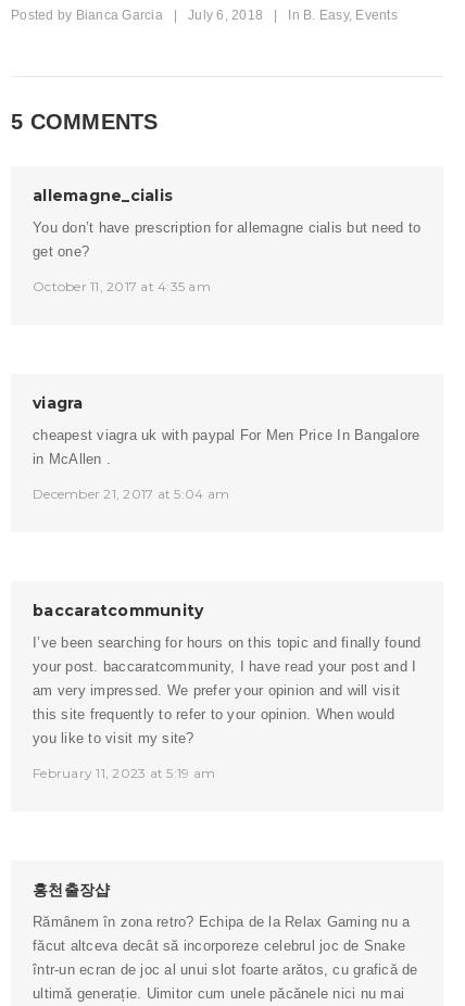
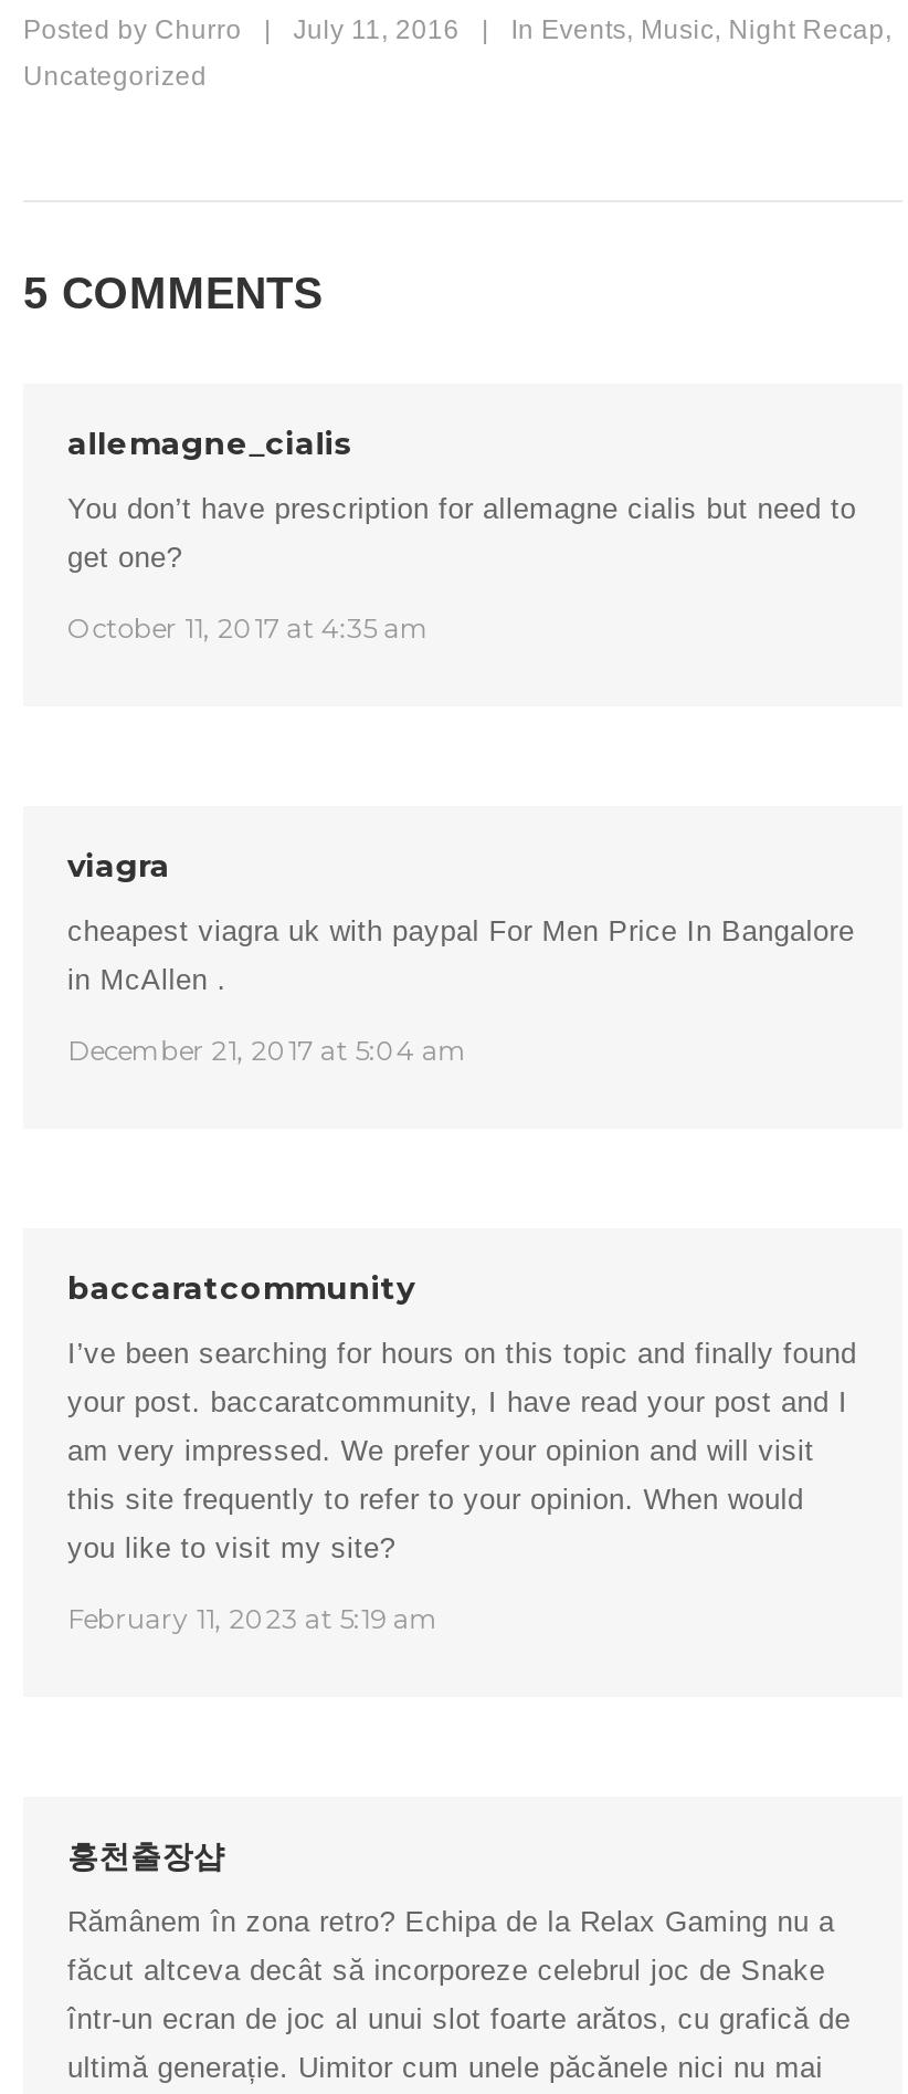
- Posted by Bianca Garcia
+ Posted by Churro

- July 6, 2018
+ July 11, 2016

- In B. Easy, Events
+ In Events, Music, Night Recap,
+ Uncategorized
